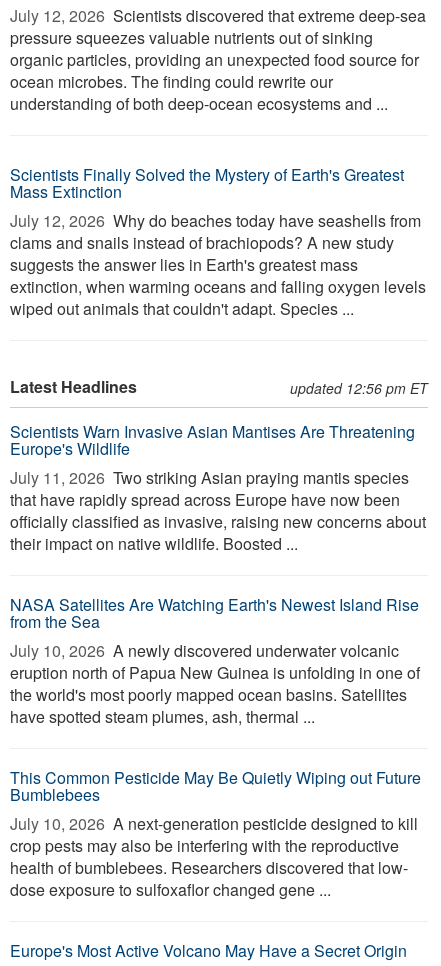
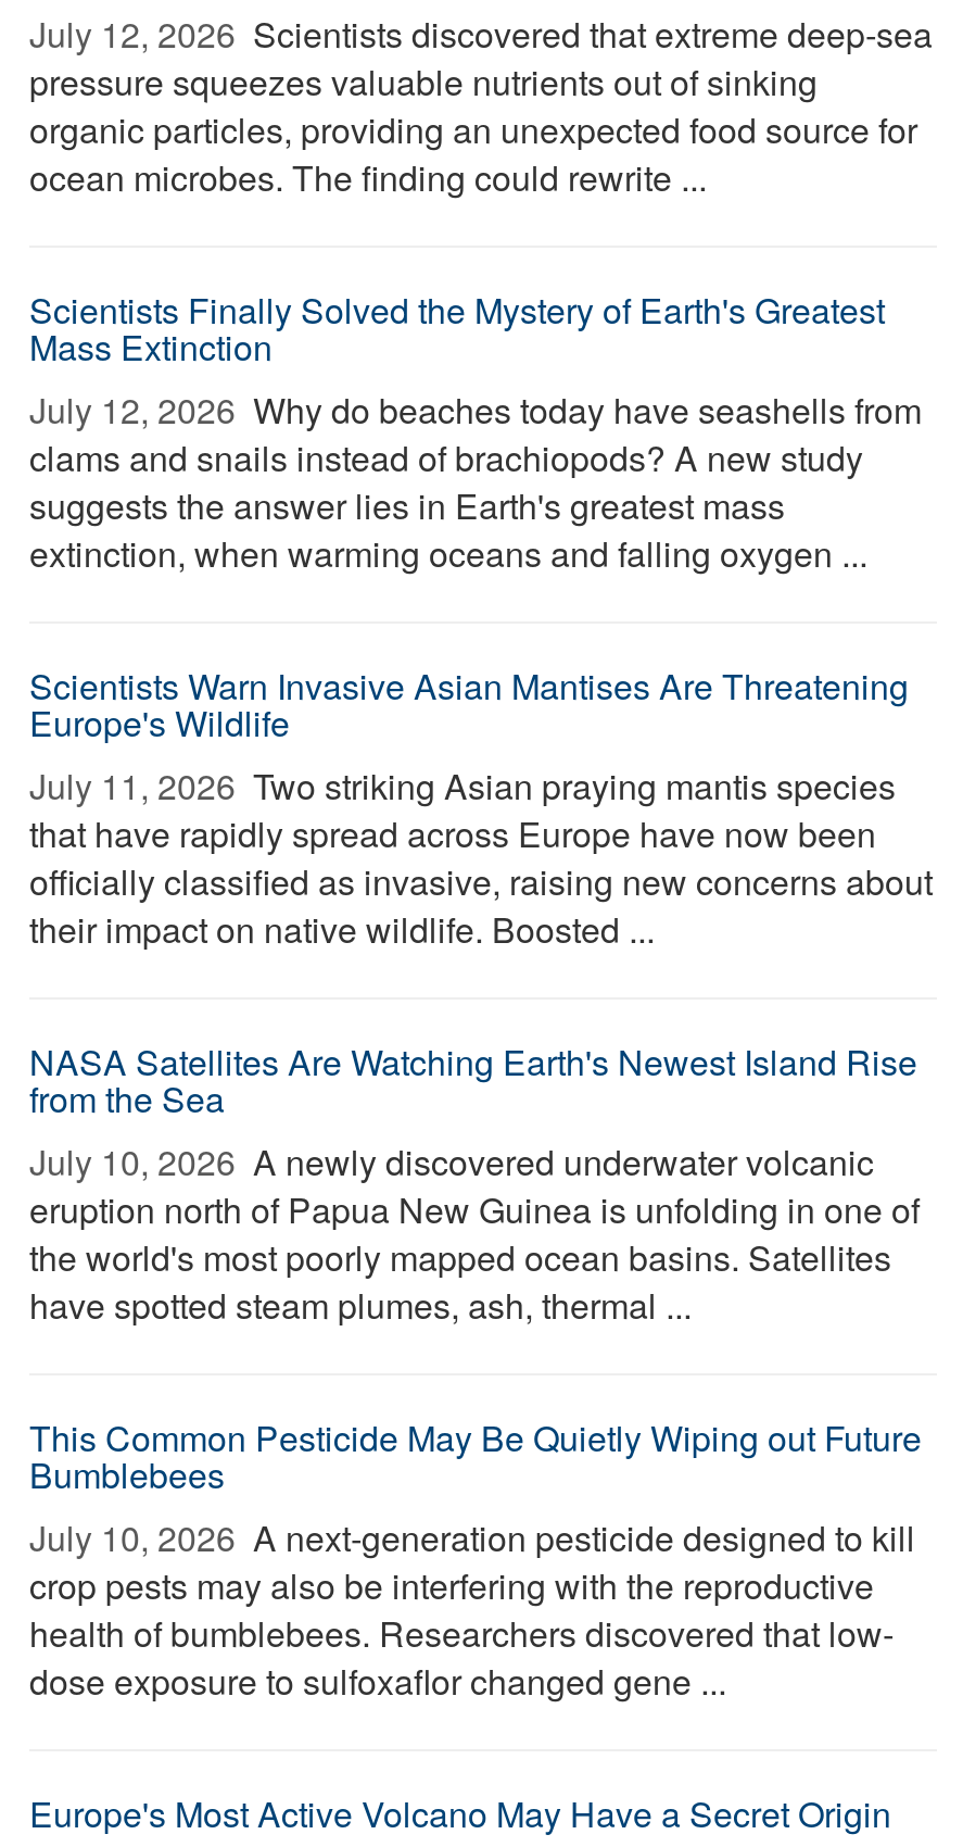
- ocean microbes. The finding could rewrite our
- understanding of both deep-ocean ecosystems and ...
+ ocean microbes. The finding could rewrite ...

- extinction, when warming oceans and falling oxygen levels
- wiped out animals that couldn't adapt. Species ...
- Latest Headlines
- updated 12:56 pm ET
+ extinction, when warming oceans and falling oxygen ...
